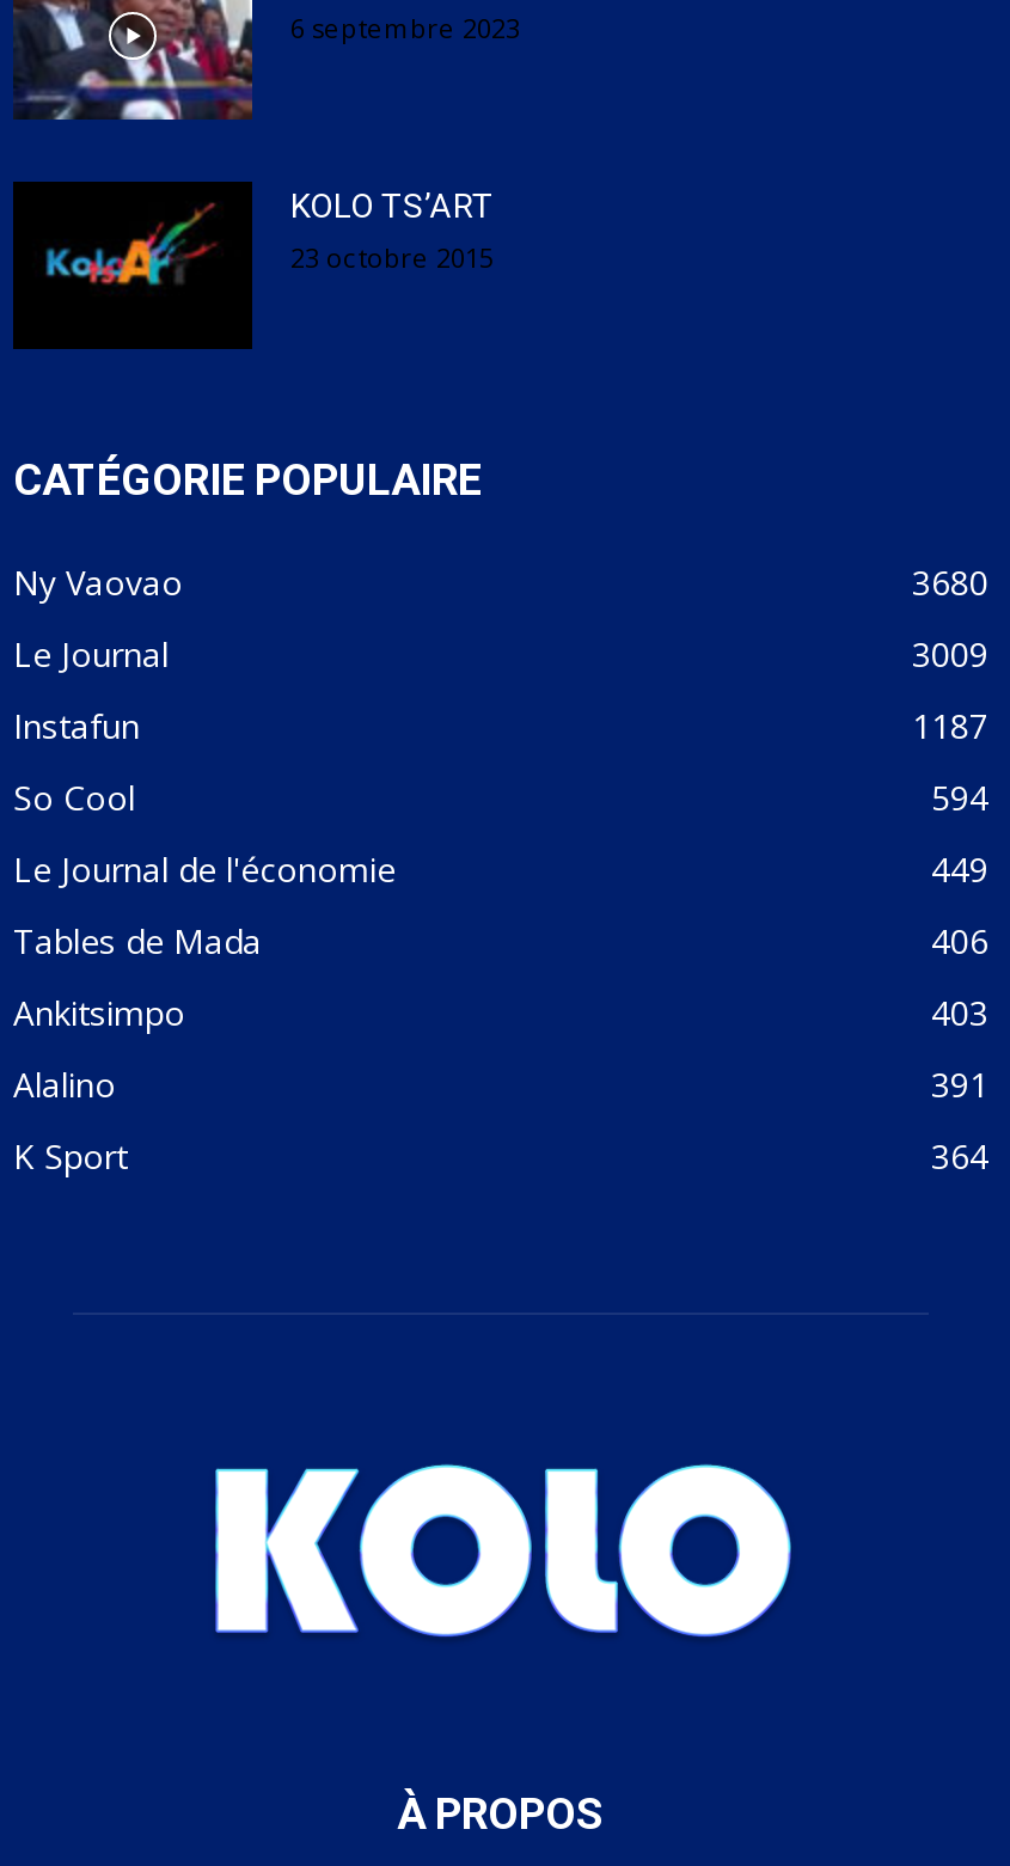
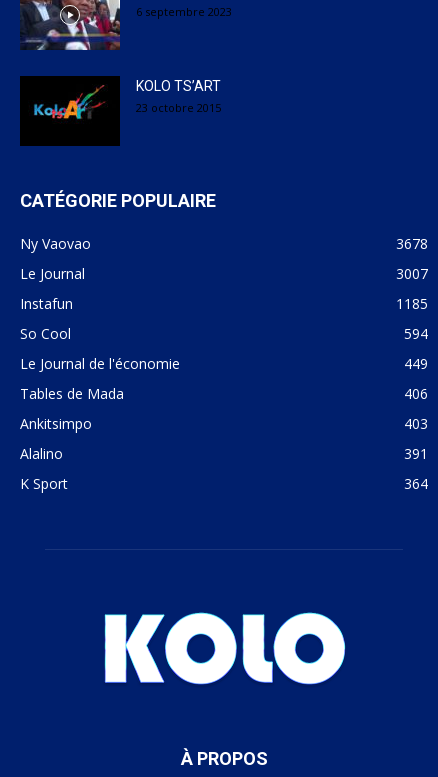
- 3680
+ 3678

- 3009
+ 3007

- 1187
+ 1185
